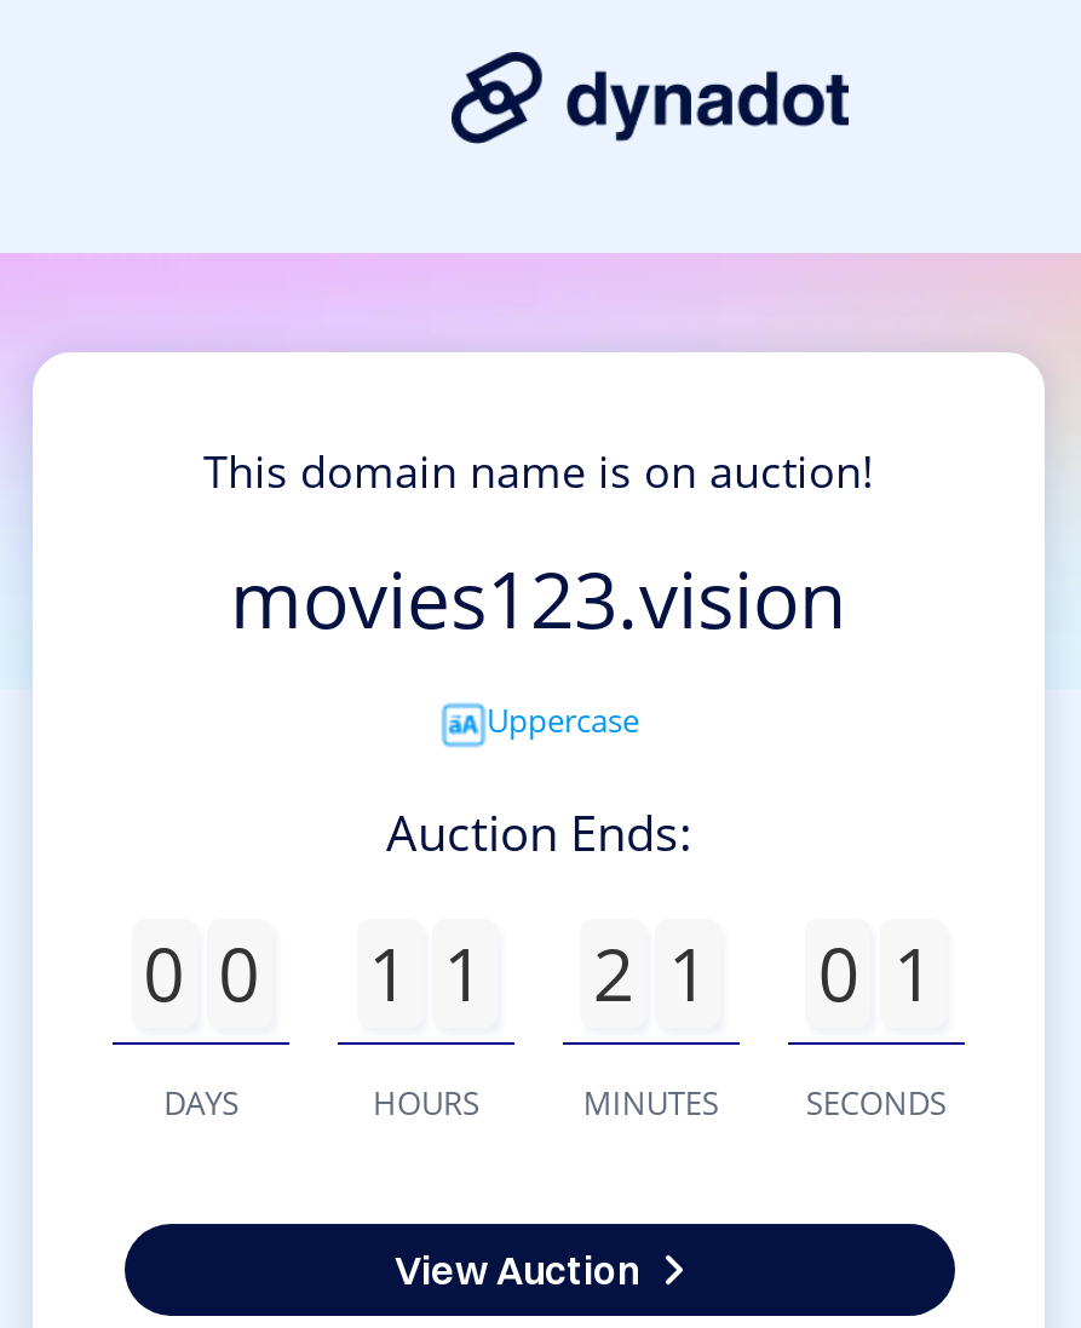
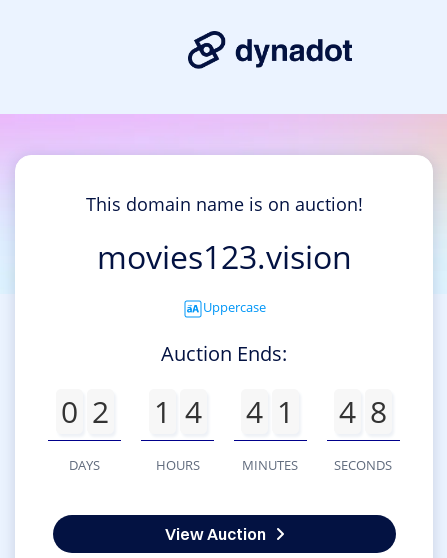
- 0 0
+ 0 2

- 1 1
+ 1 4

- 2 1
+ 4 1

- 0 1
+ 4 8
